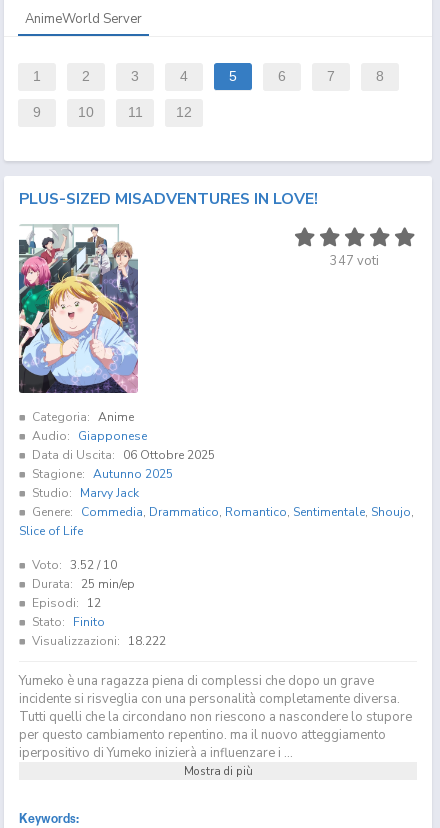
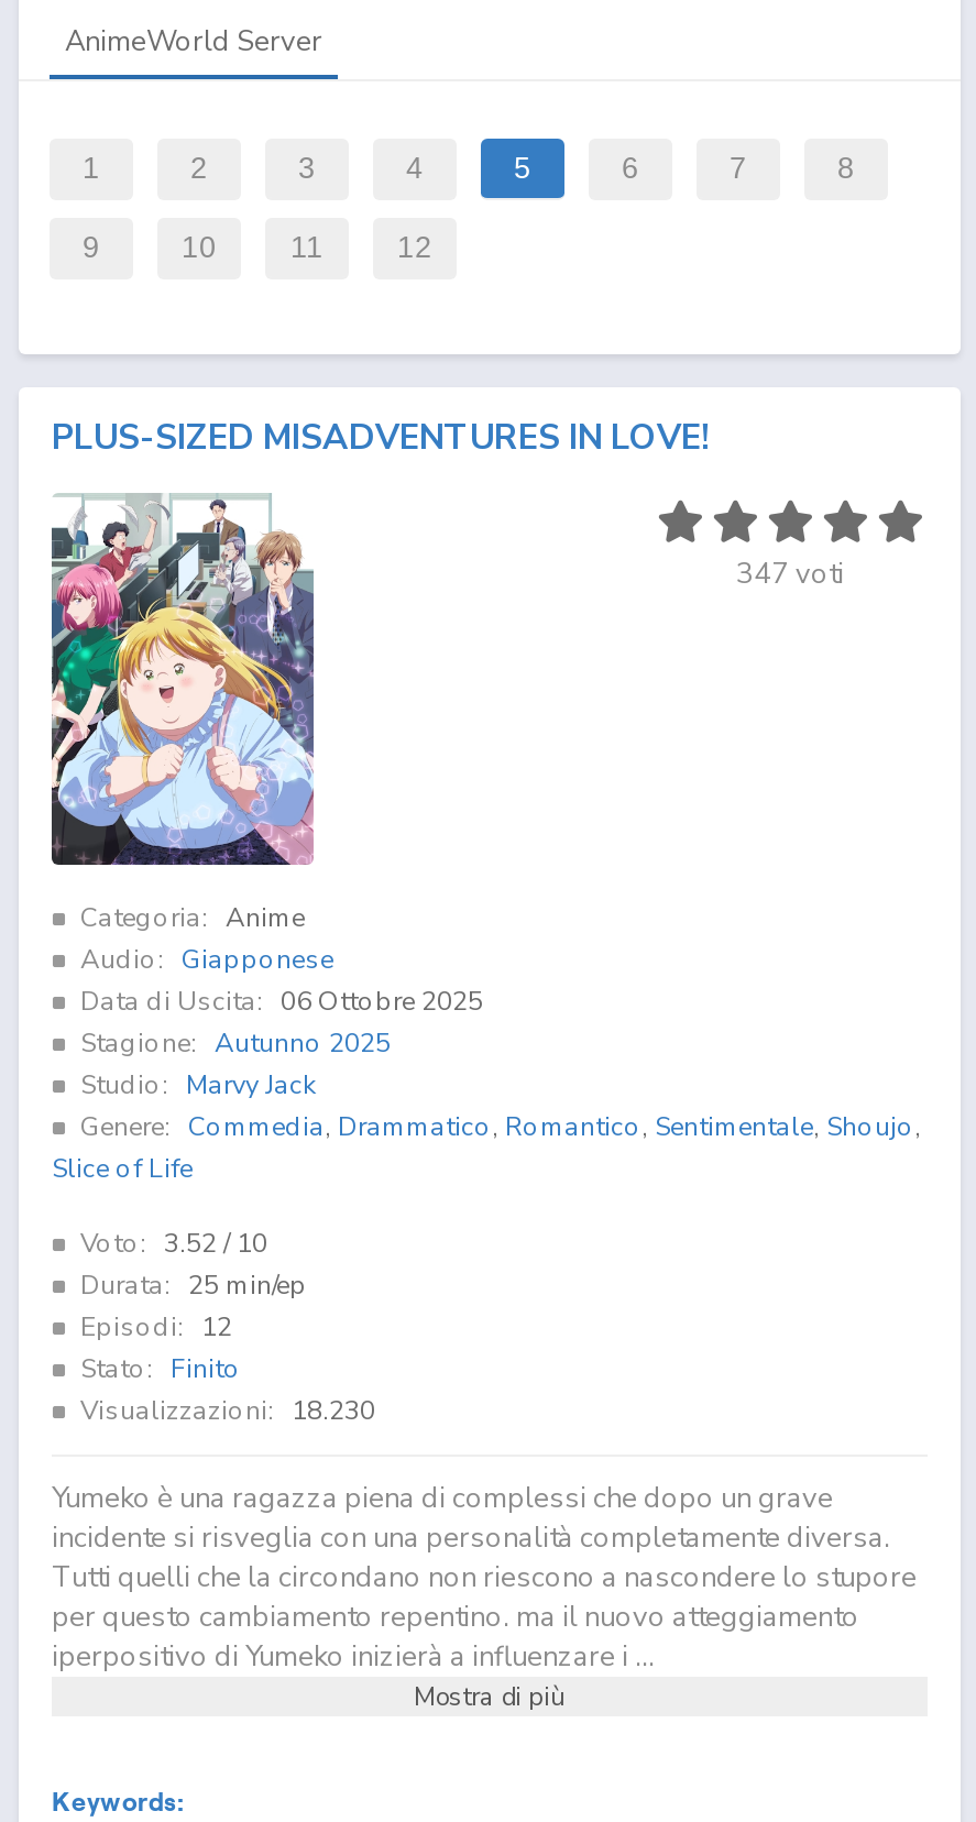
- Visualizzazioni: 18.222
+ Visualizzazioni: 18.230
